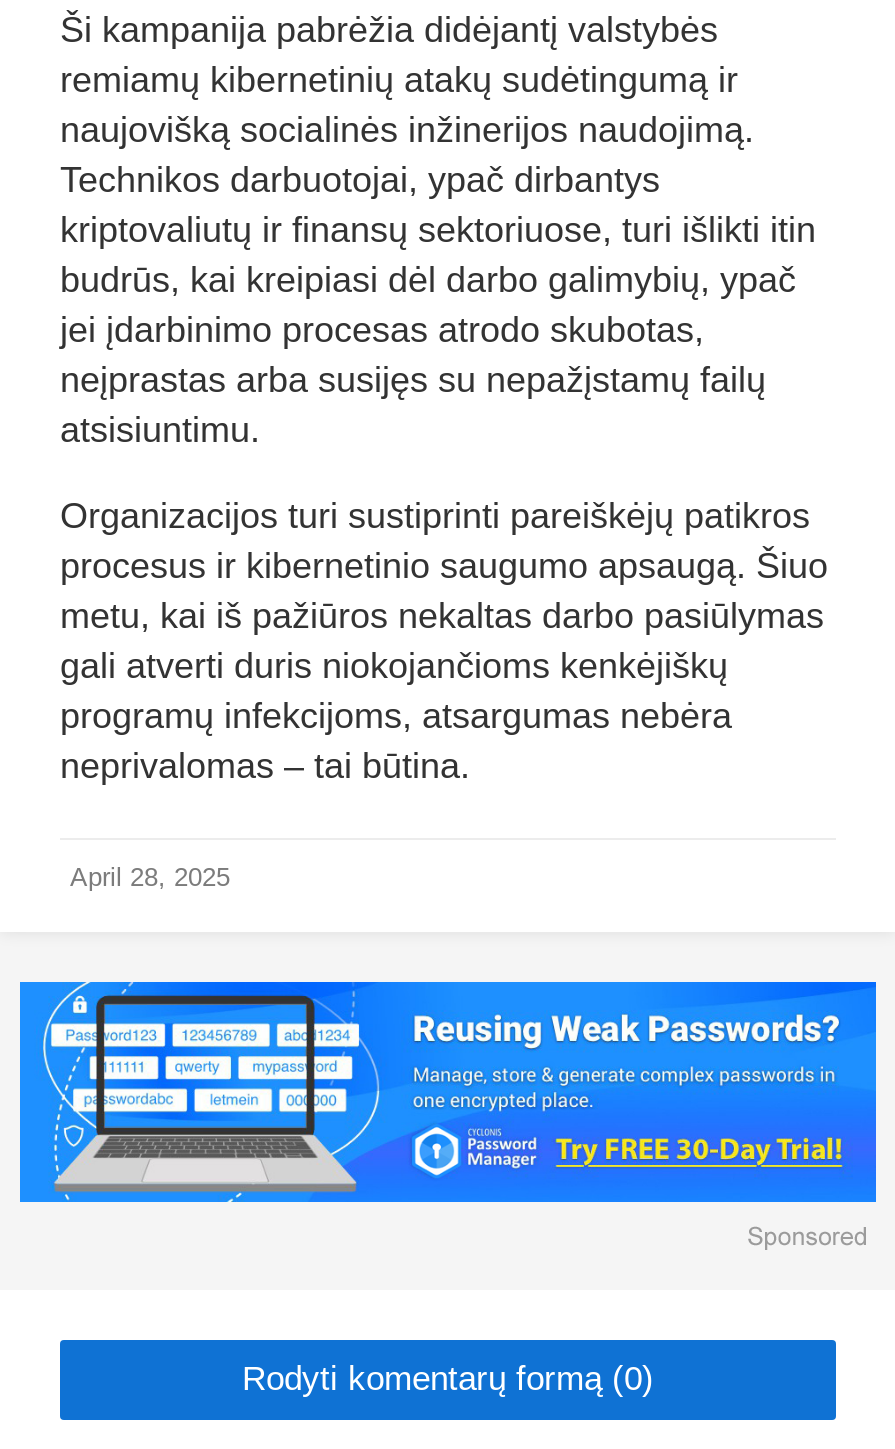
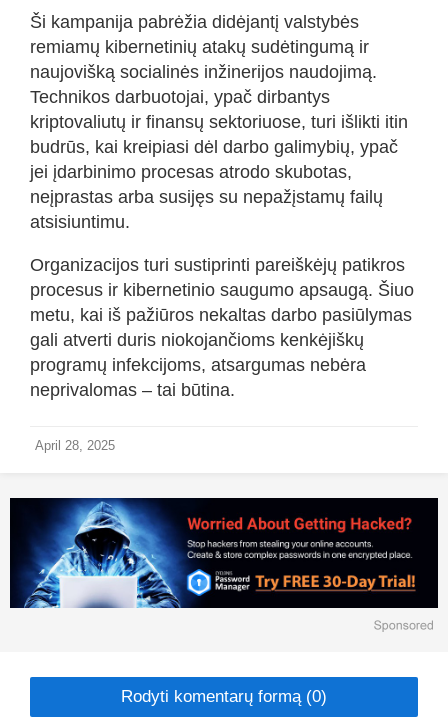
- [image]
+ [image]
